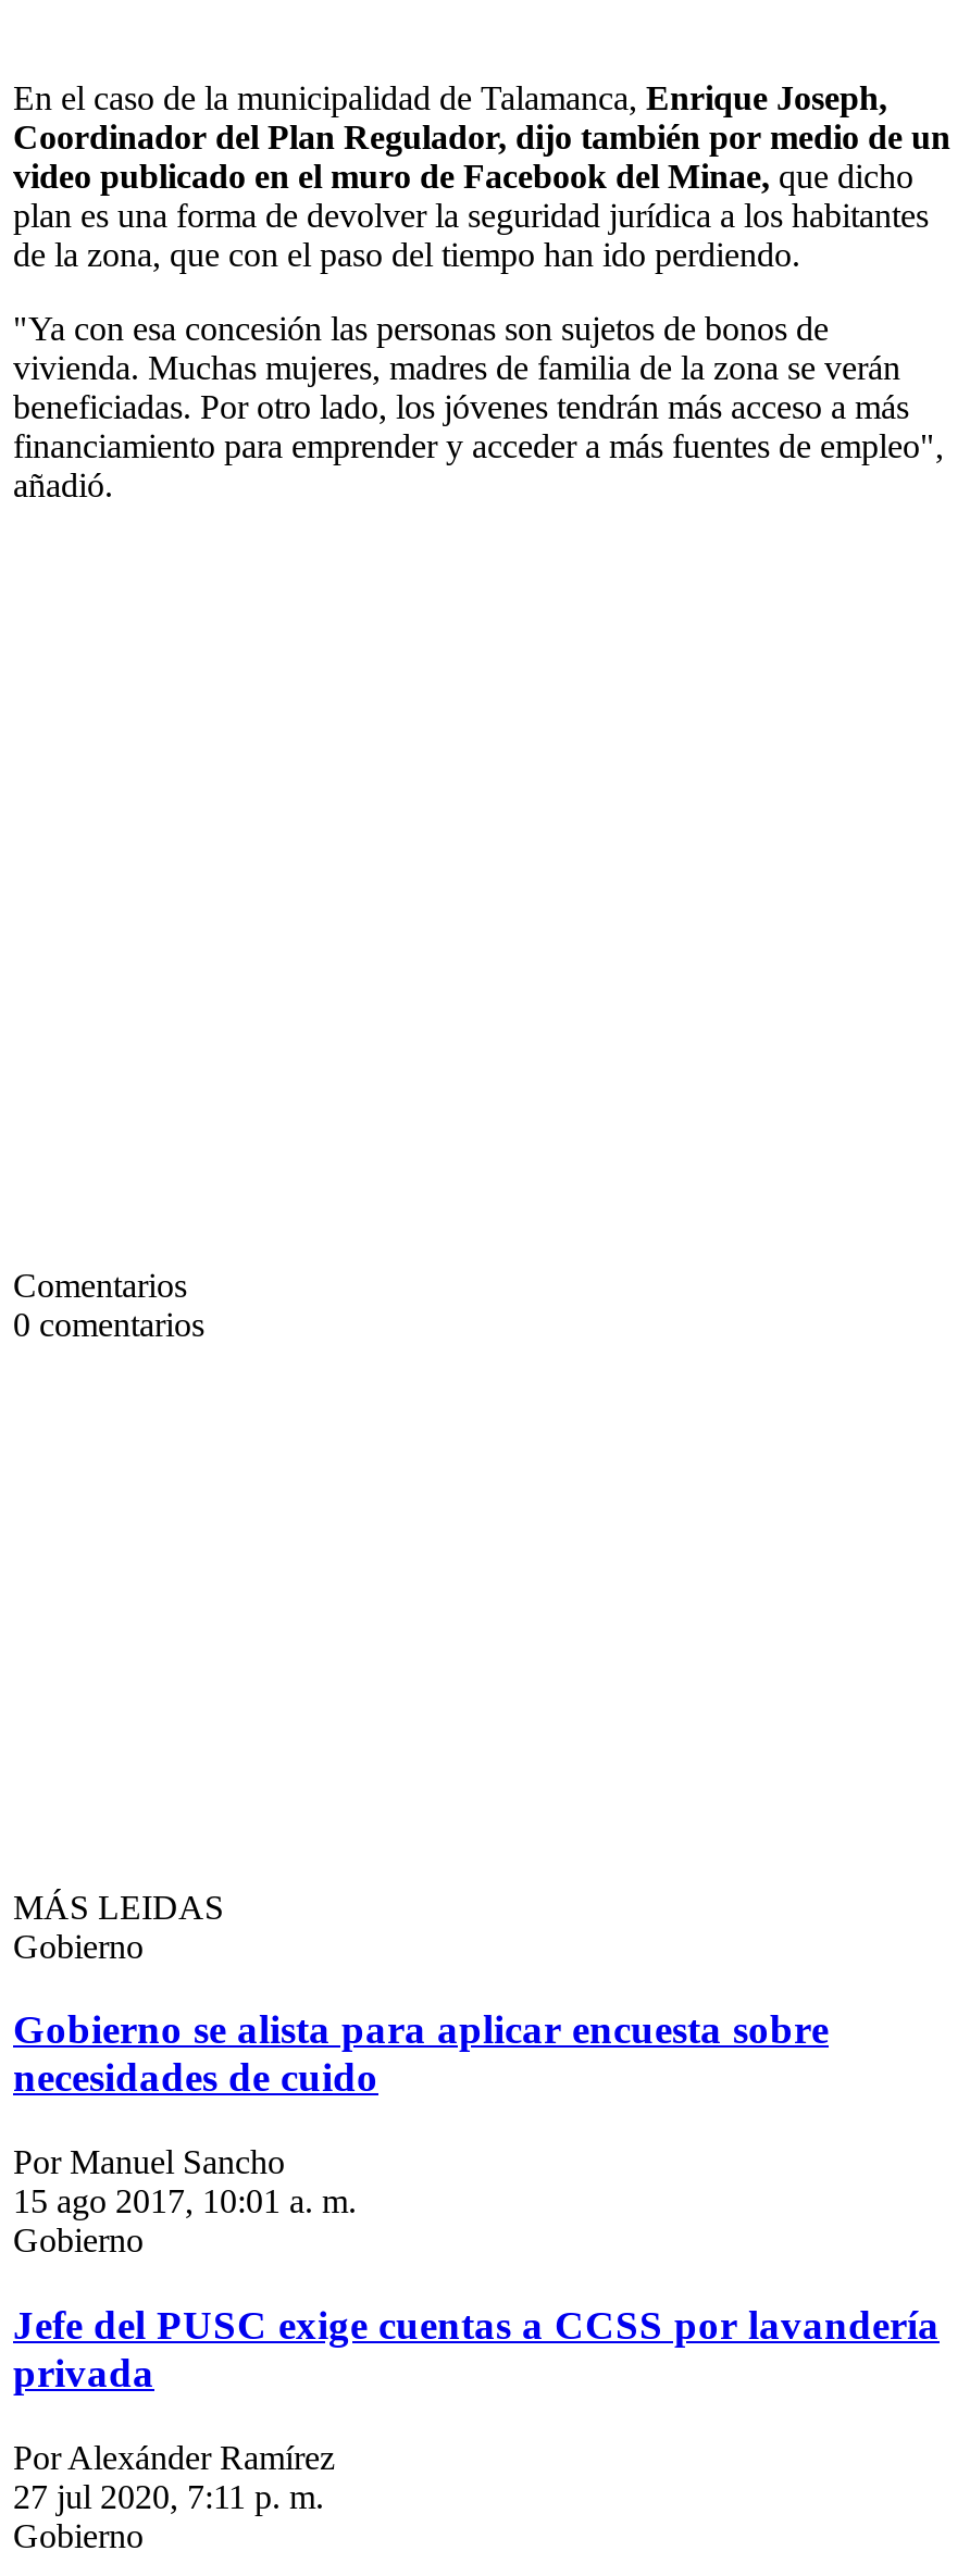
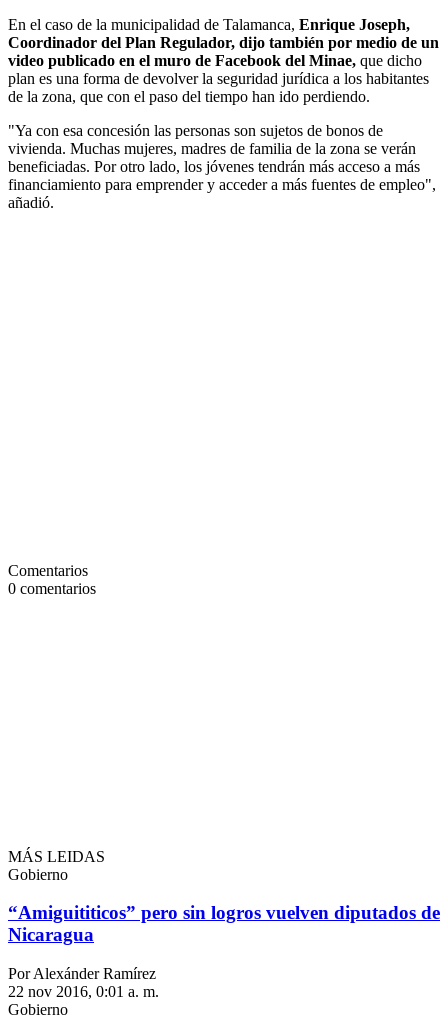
- Gobierno se alista para aplicar encuesta sobre
- necesidades de cuido
- Por Manuel Sancho
- 15 ago 2017, 10:01 a. m.
- Gobierno
- Jefe del PUSC exige cuentas a CCSS por lavandería
- privada
+ “Amiguititicos” pero sin logros vuelven diputados de
+ Nicaragua

- 27 jul 2020, 7:11 p. m.
+ 22 nov 2016, 0:01 a. m.
